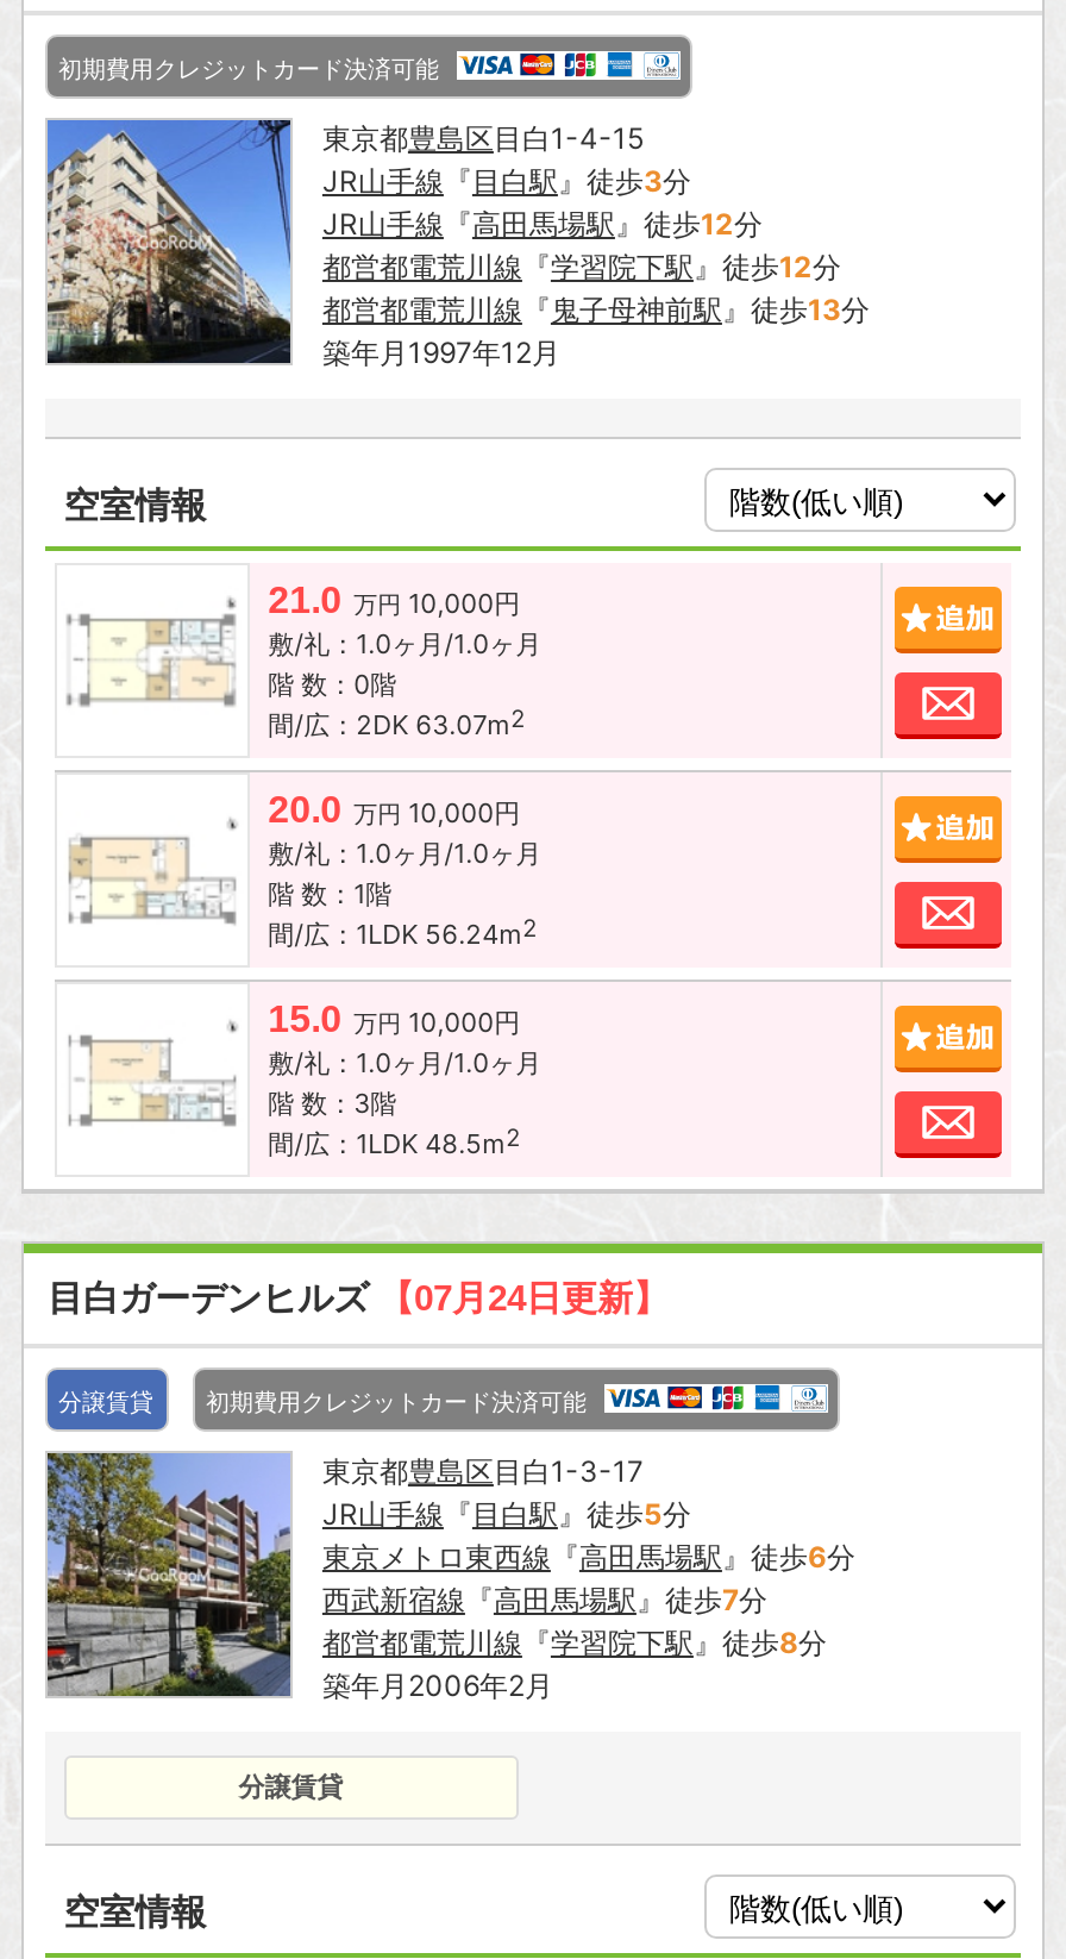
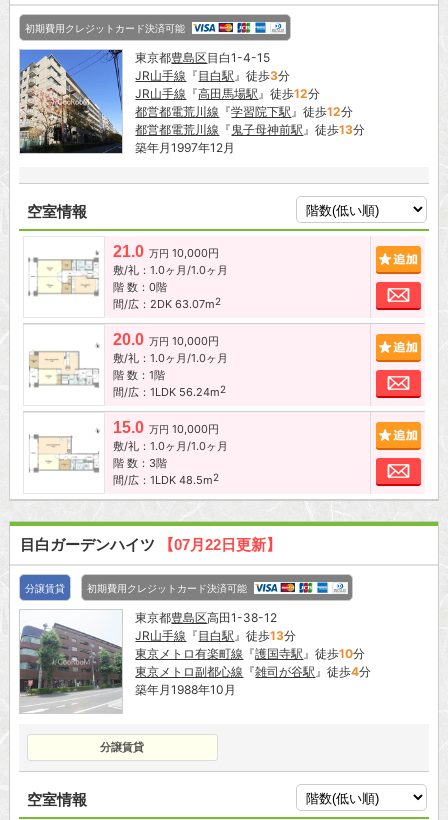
- 目白ガーデンヒルズ【07月24日更新】
+ 目白ガーデンハイツ【07月22日更新】

- [image]
- 東京都豊島区目白1-3-17
- JR山手線『目白駅』徒歩5分
- 東京メトロ東西線『高田馬場駅』徒歩6分
- 西武新宿線『高田馬場駅』徒歩7分
- 都営都電荒川線『学習院下駅』徒歩8分
- 築年月2006年2月
+ [image]
+ 東京都豊島区高田1-38-12
+ JR山手線『目白駅』徒歩13分
+ 東京メトロ有楽町線『護国寺駅』徒歩10分
+ 東京メトロ副都心線『雑司が谷駅』徒歩4分
+ 築年月1988年10月
